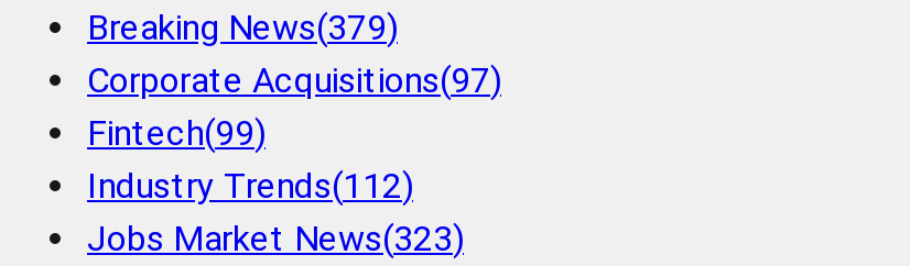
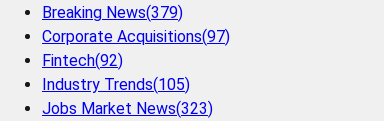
- Fintech(99)
+ Fintech(92)

- Industry Trends(112)
+ Industry Trends(105)
